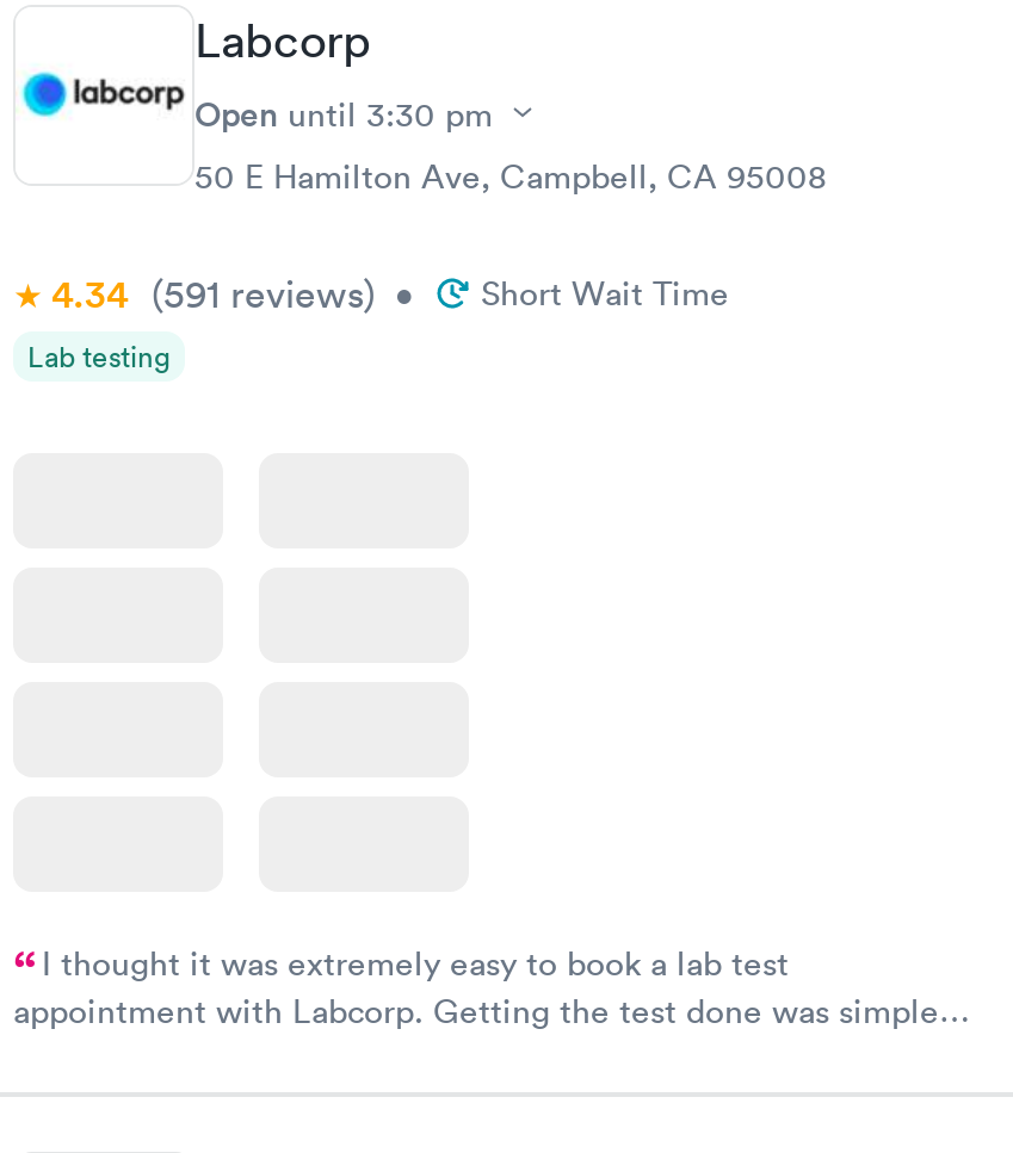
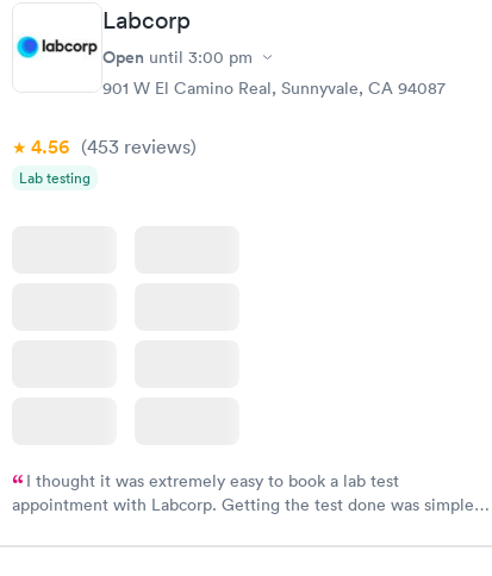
- Open until 3:30 pm
- 50 E Hamilton Ave, Campbell, CA 95008
+ Open until 3:00 pm
+ 901 W El Camino Real, Sunnyvale, CA 94087

- 4.34 (591 reviews) •
- Short Wait Time
+ 4.56 (453 reviews)
